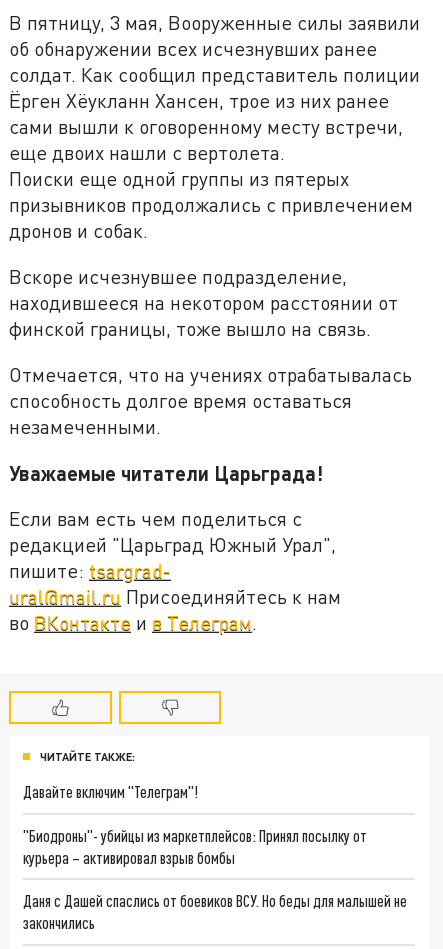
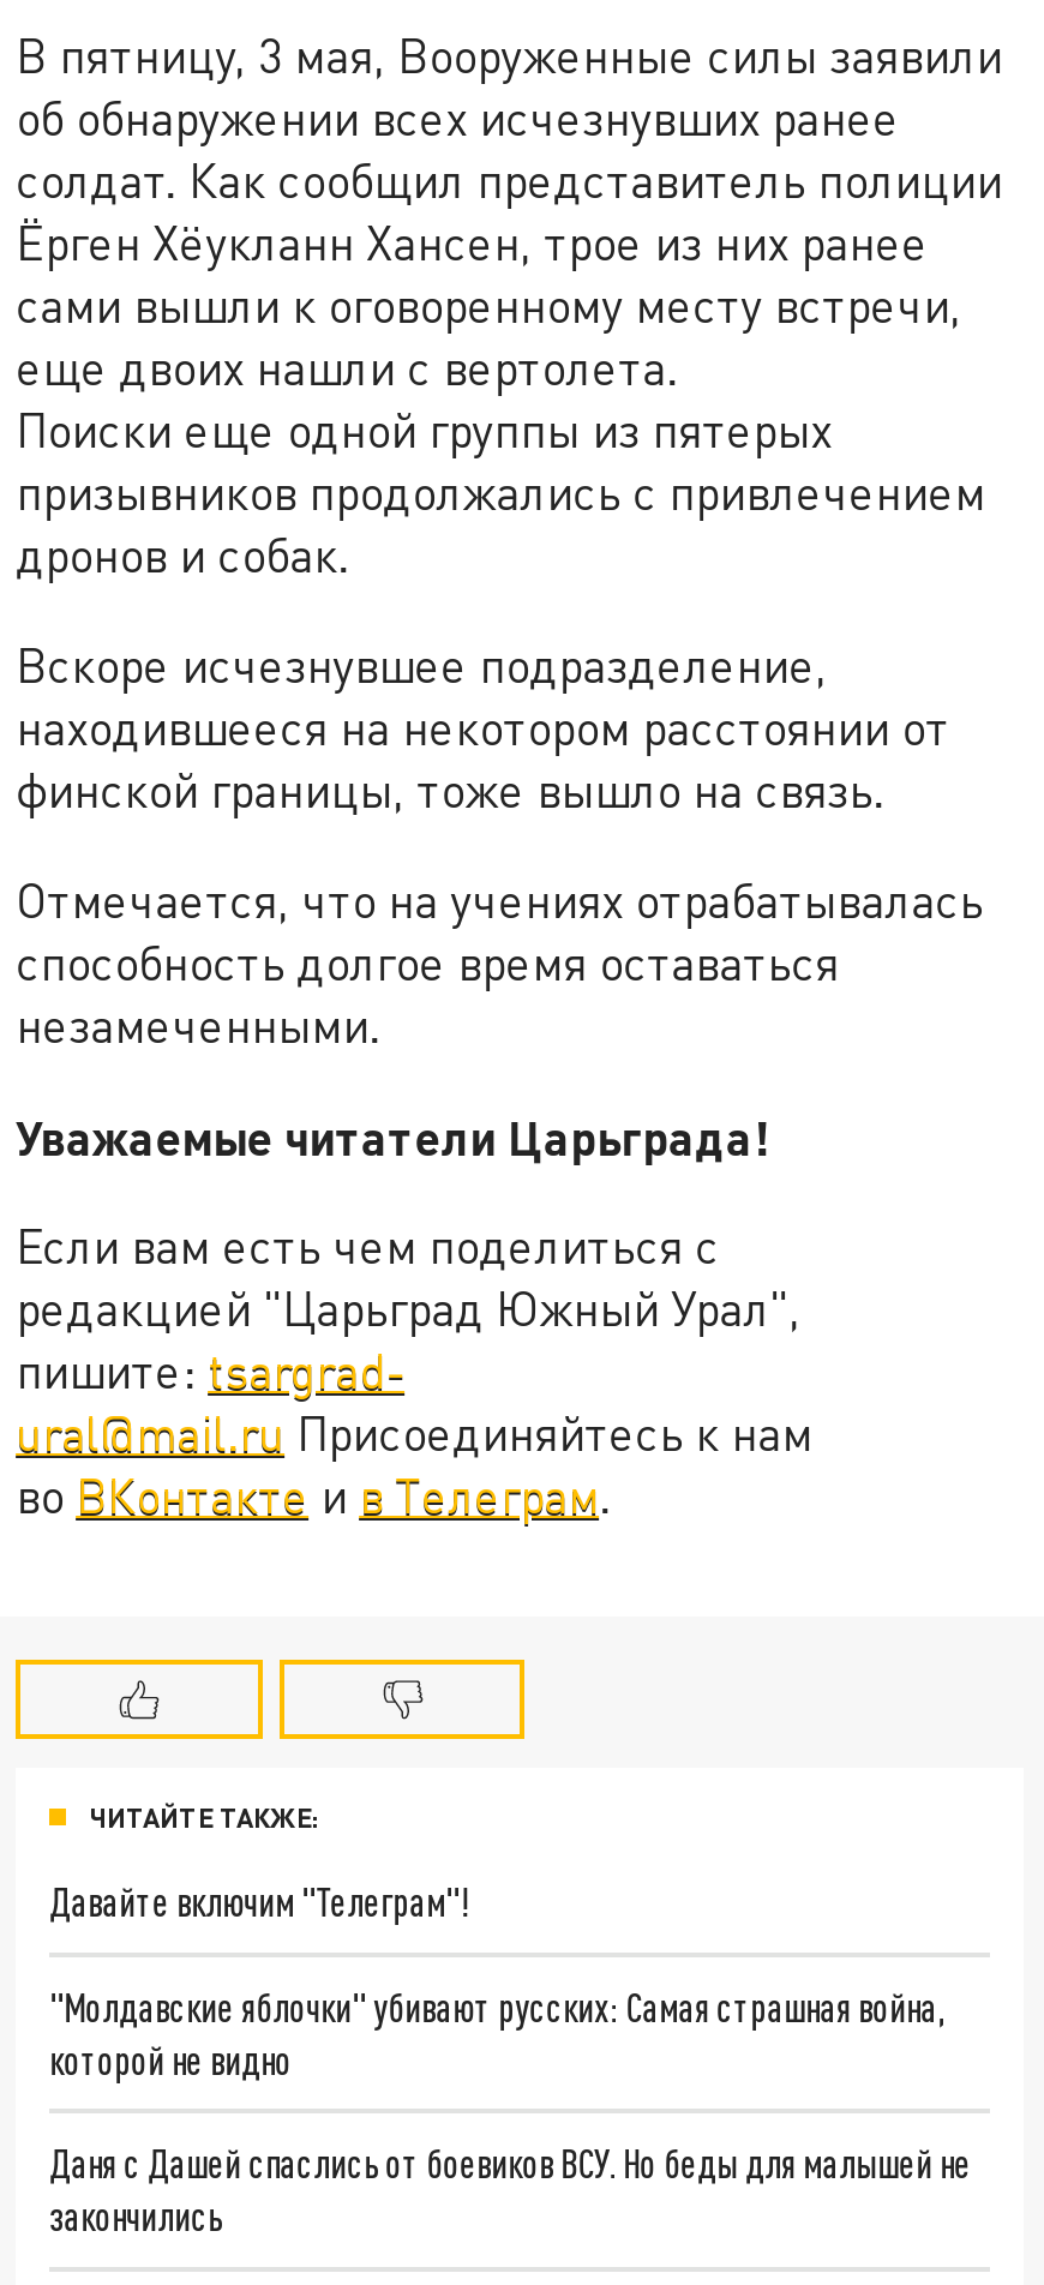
- "Биодроны"- убийцы из маркетплейсов: Принял посылку от
- курьера – активировал взрыв бомбы
+ "Молдавские яблочки" убивают русских: Самая страшная война,
+ которой не видно
